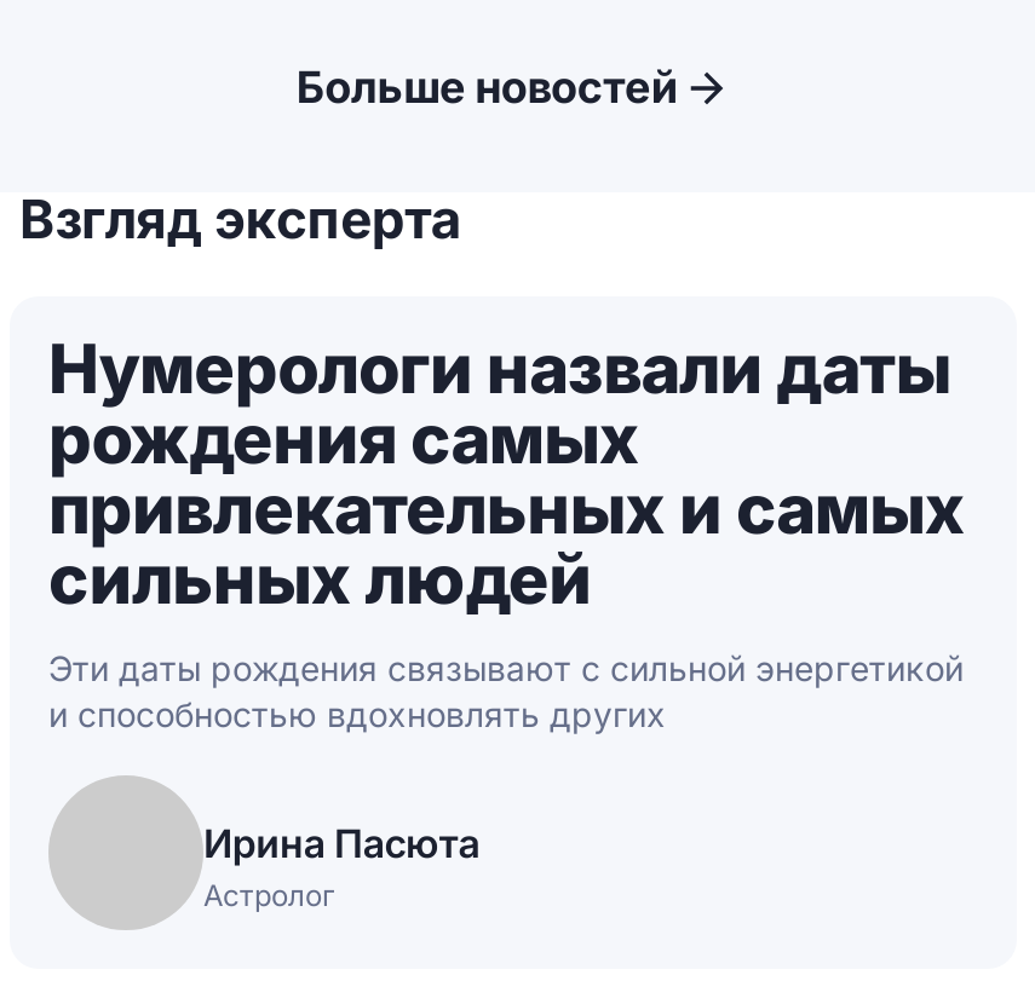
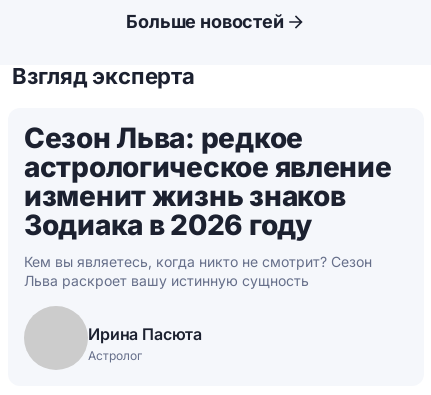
- Нумерологи назвали даты
- рождения самых
- привлекательных и самых
- сильных людей
- Эти даты рождения связывают с сильной энергетикой
- и способностью вдохновлять других
+ Сезон Льва: редкое
+ астрологическое явление
+ изменит жизнь знаков
+ Зодиака в 2026 году
+ Кем вы являетесь, когда никто не смотрит? Сезон
+ Льва раскроет вашу истинную сущность
